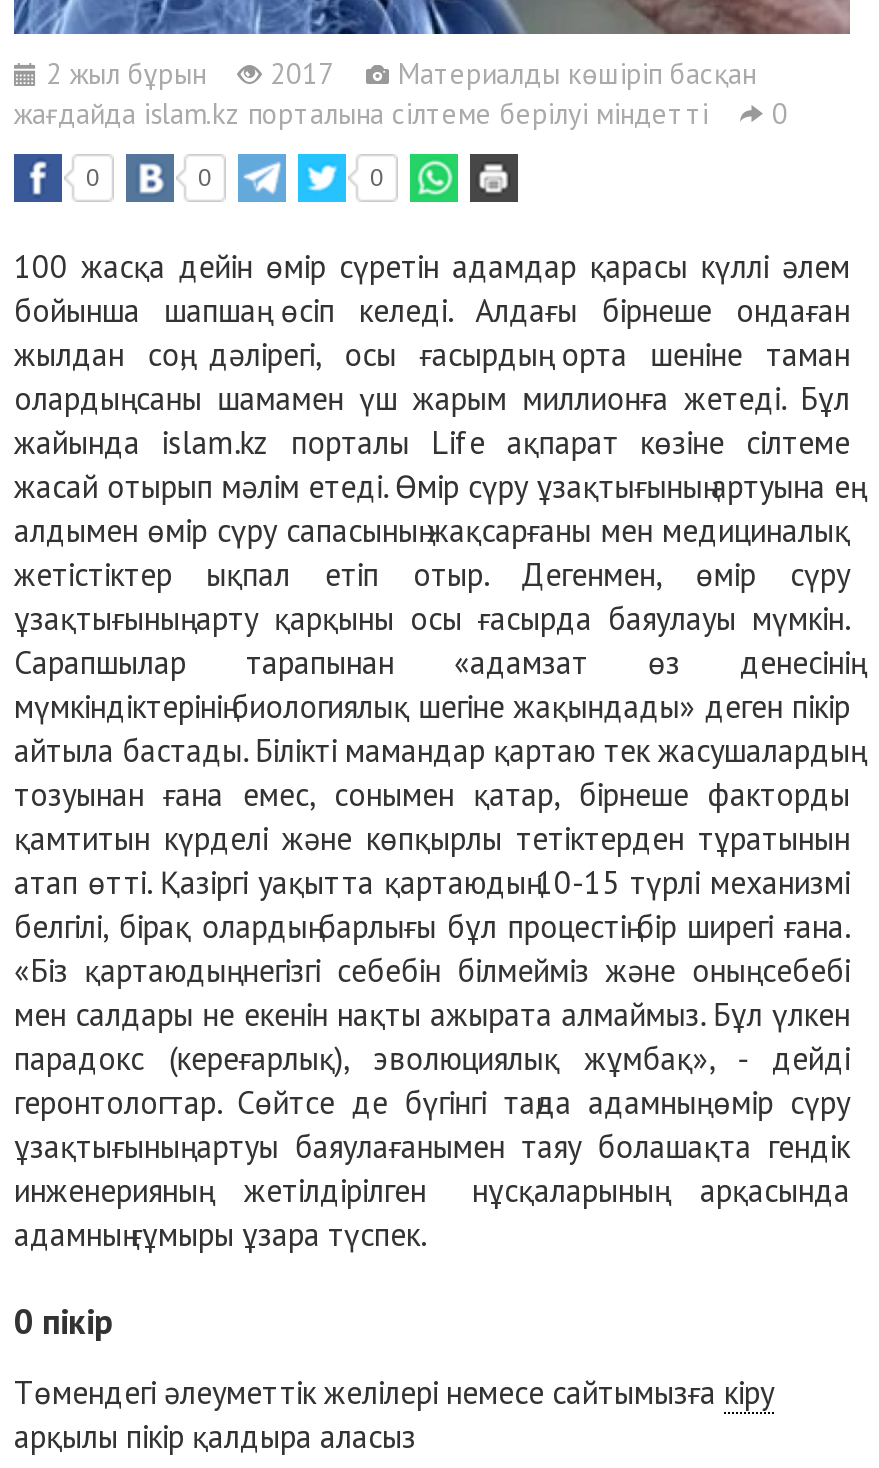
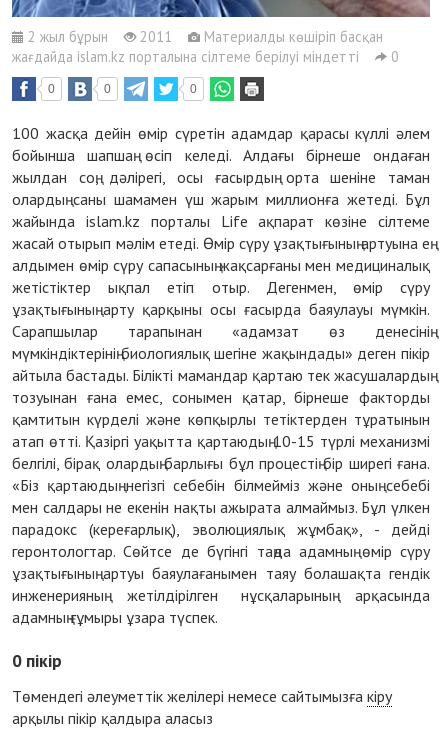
- 2 жыл бұрын 2017 Материалды көшіріп басқан
+ 2 жыл бұрын 2011 Материалды көшіріп басқан
